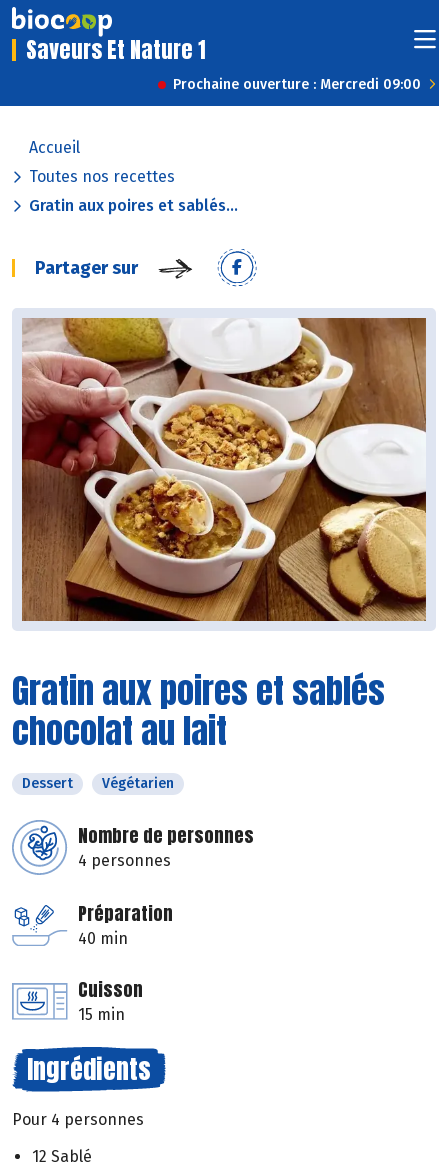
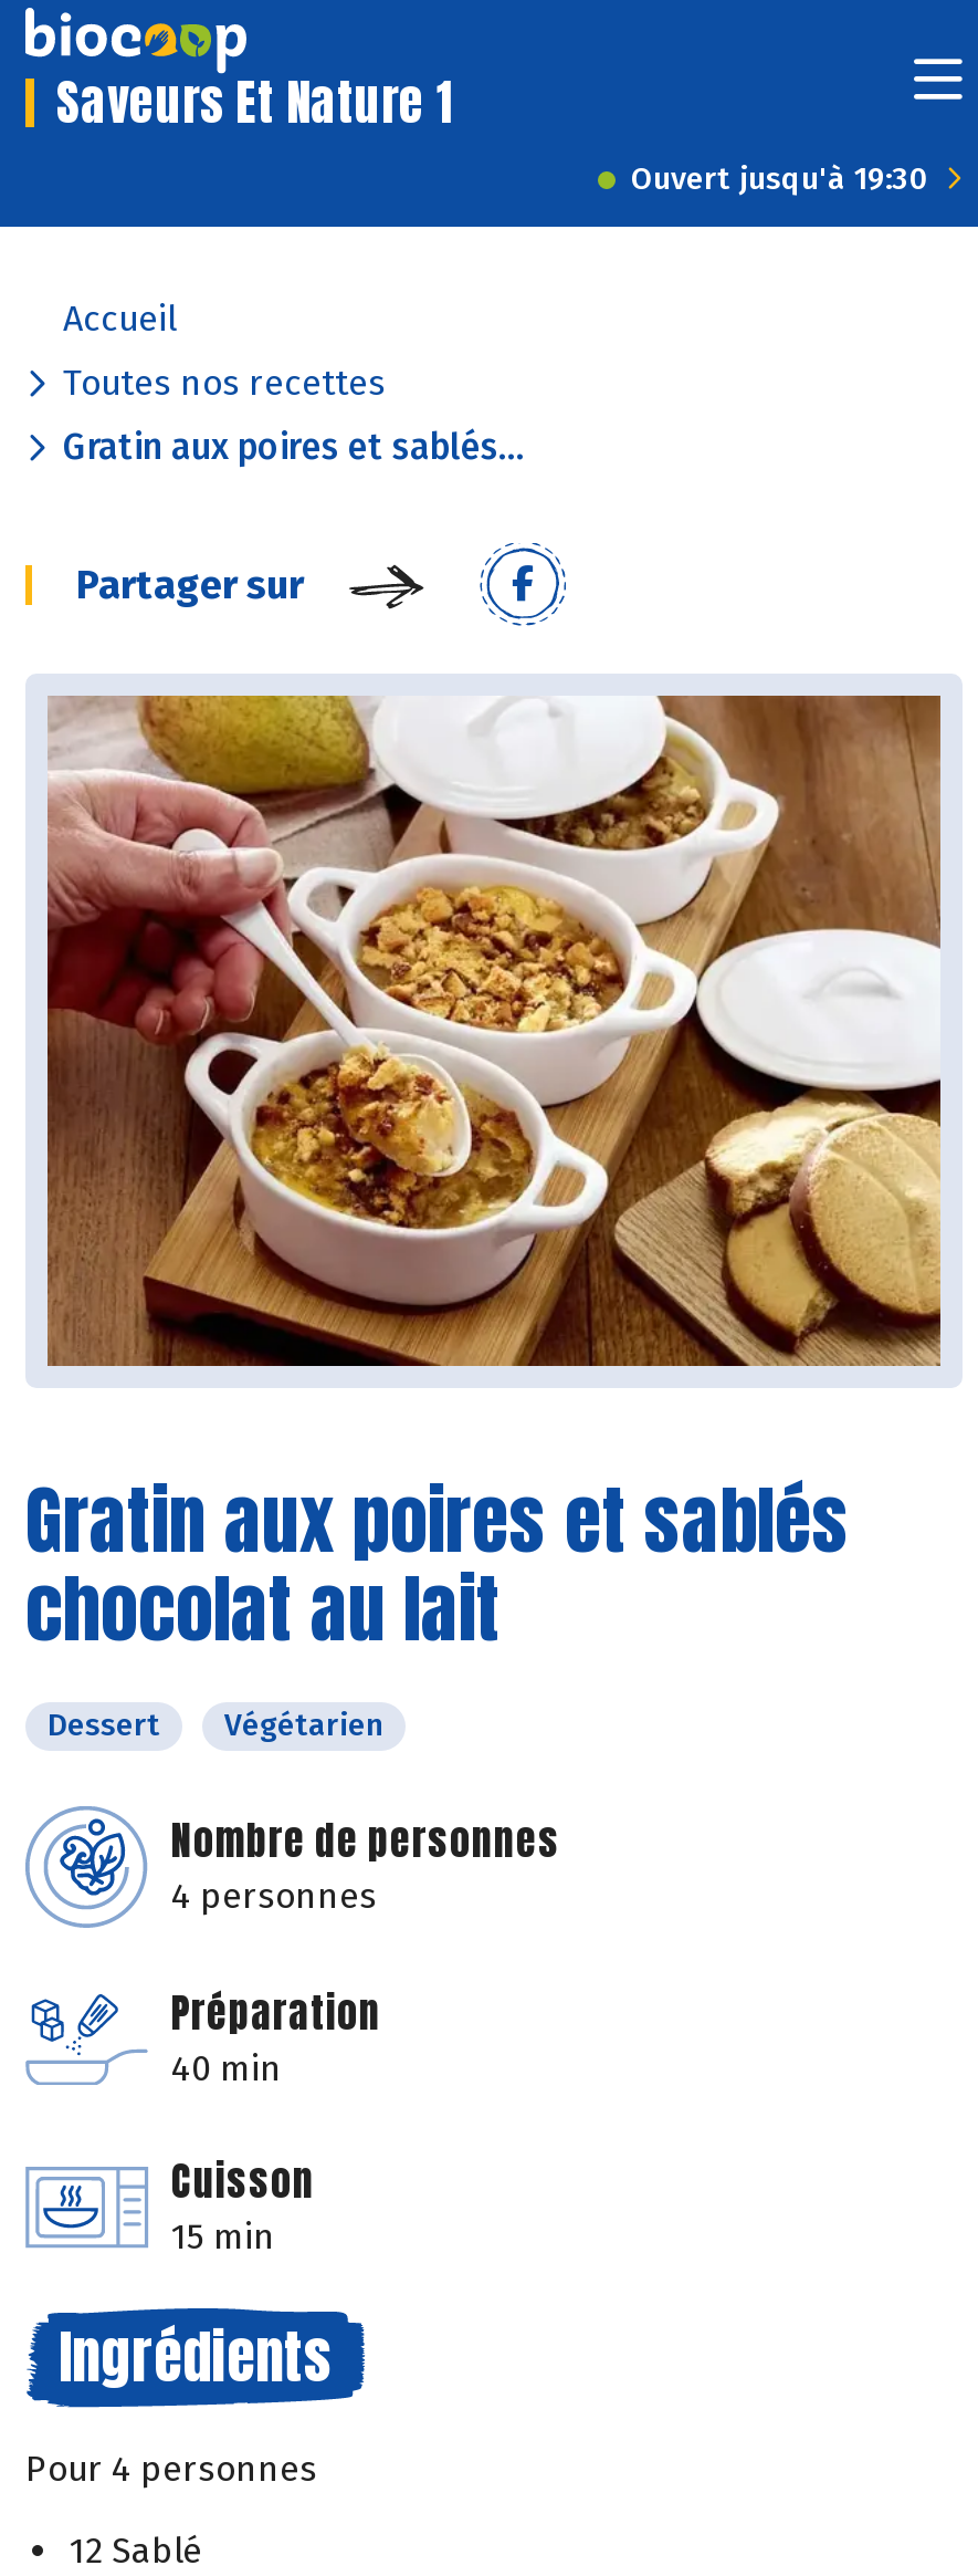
- Prochaine ouverture : Mercredi 09:00
+ Ouvert jusqu'à 19:30
